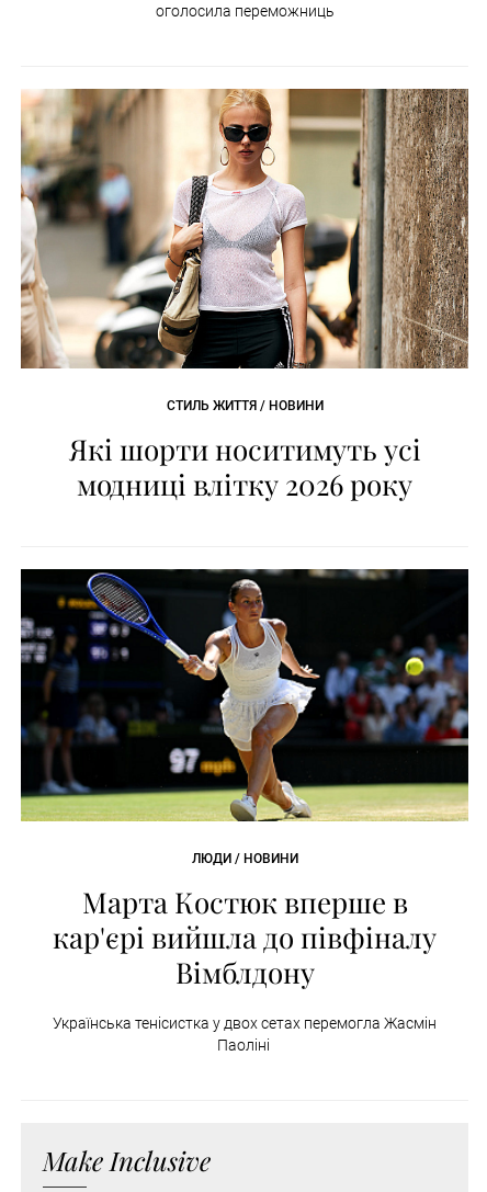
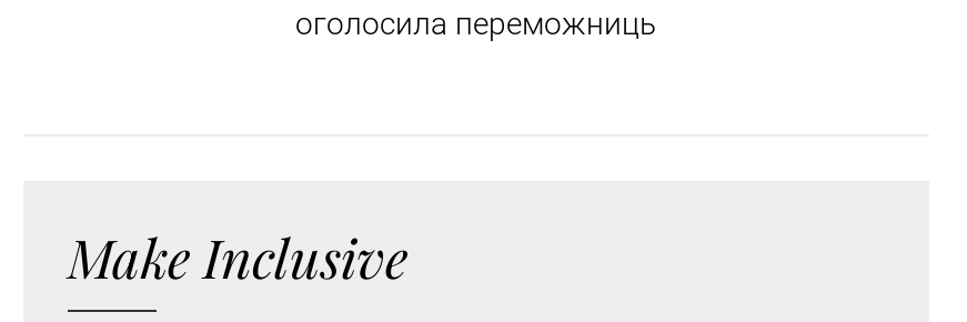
- [image]
- СТИЛЬ ЖИТТЯ / НОВИНИ
- Які шорти носитимуть усі
- модниці влітку 2026 року

- [image]
- ЛЮДИ / НОВИНИ
- Марта Костюк вперше в
- кар'єрі вийшла до півфіналу
- Вімблдону
- Українська тенісистка у двох сетах перемогла Жасмін
- Паоліні
